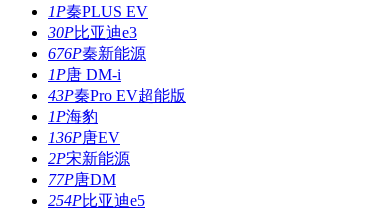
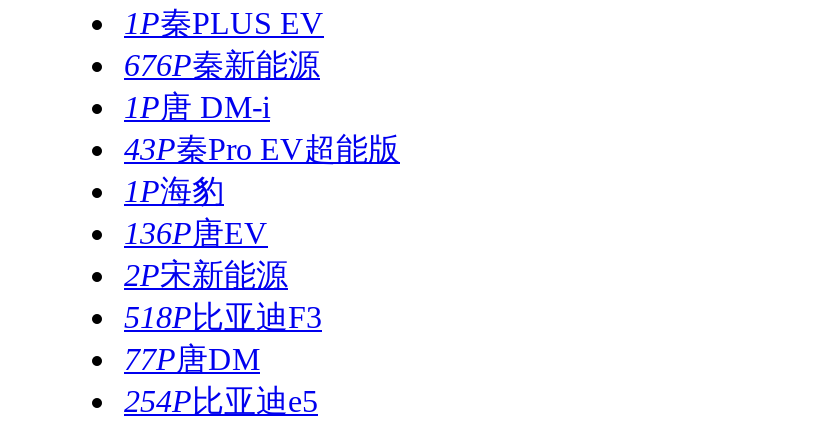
- 30P比亚迪e3

moved up: 676P秦新能源 | 1P唐 DM-i | 43P秦Pro EV超能版 | 136P唐EV | 2P宋新能源

+ 518P比亚迪F3
